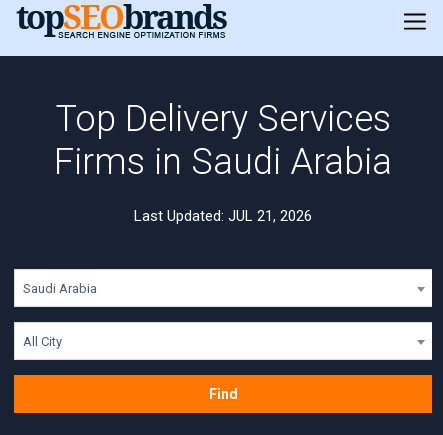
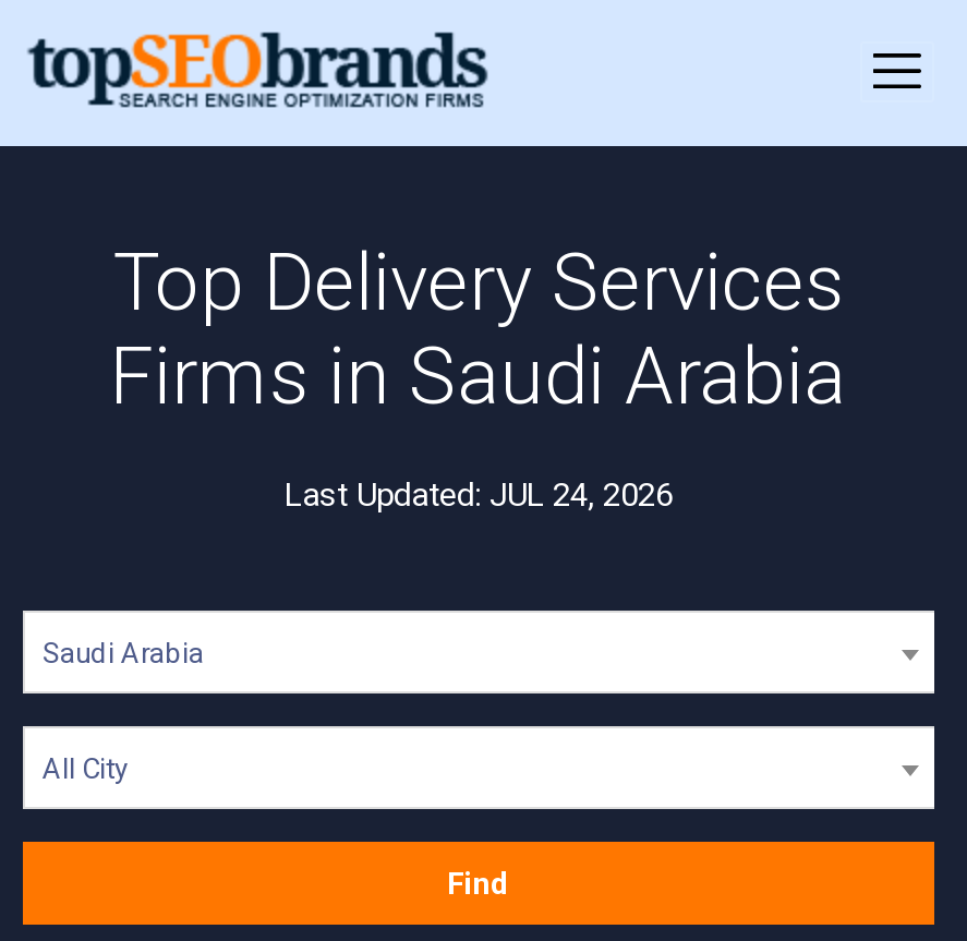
- Last Updated: JUL 21, 2026
+ Last Updated: JUL 24, 2026
